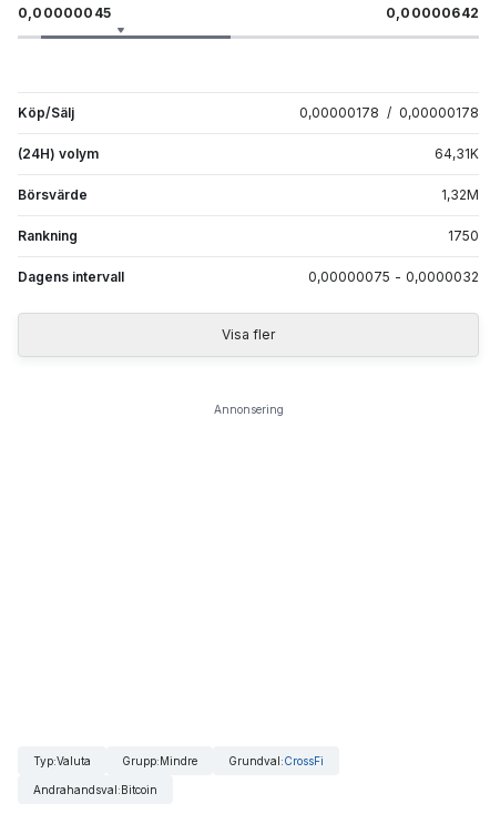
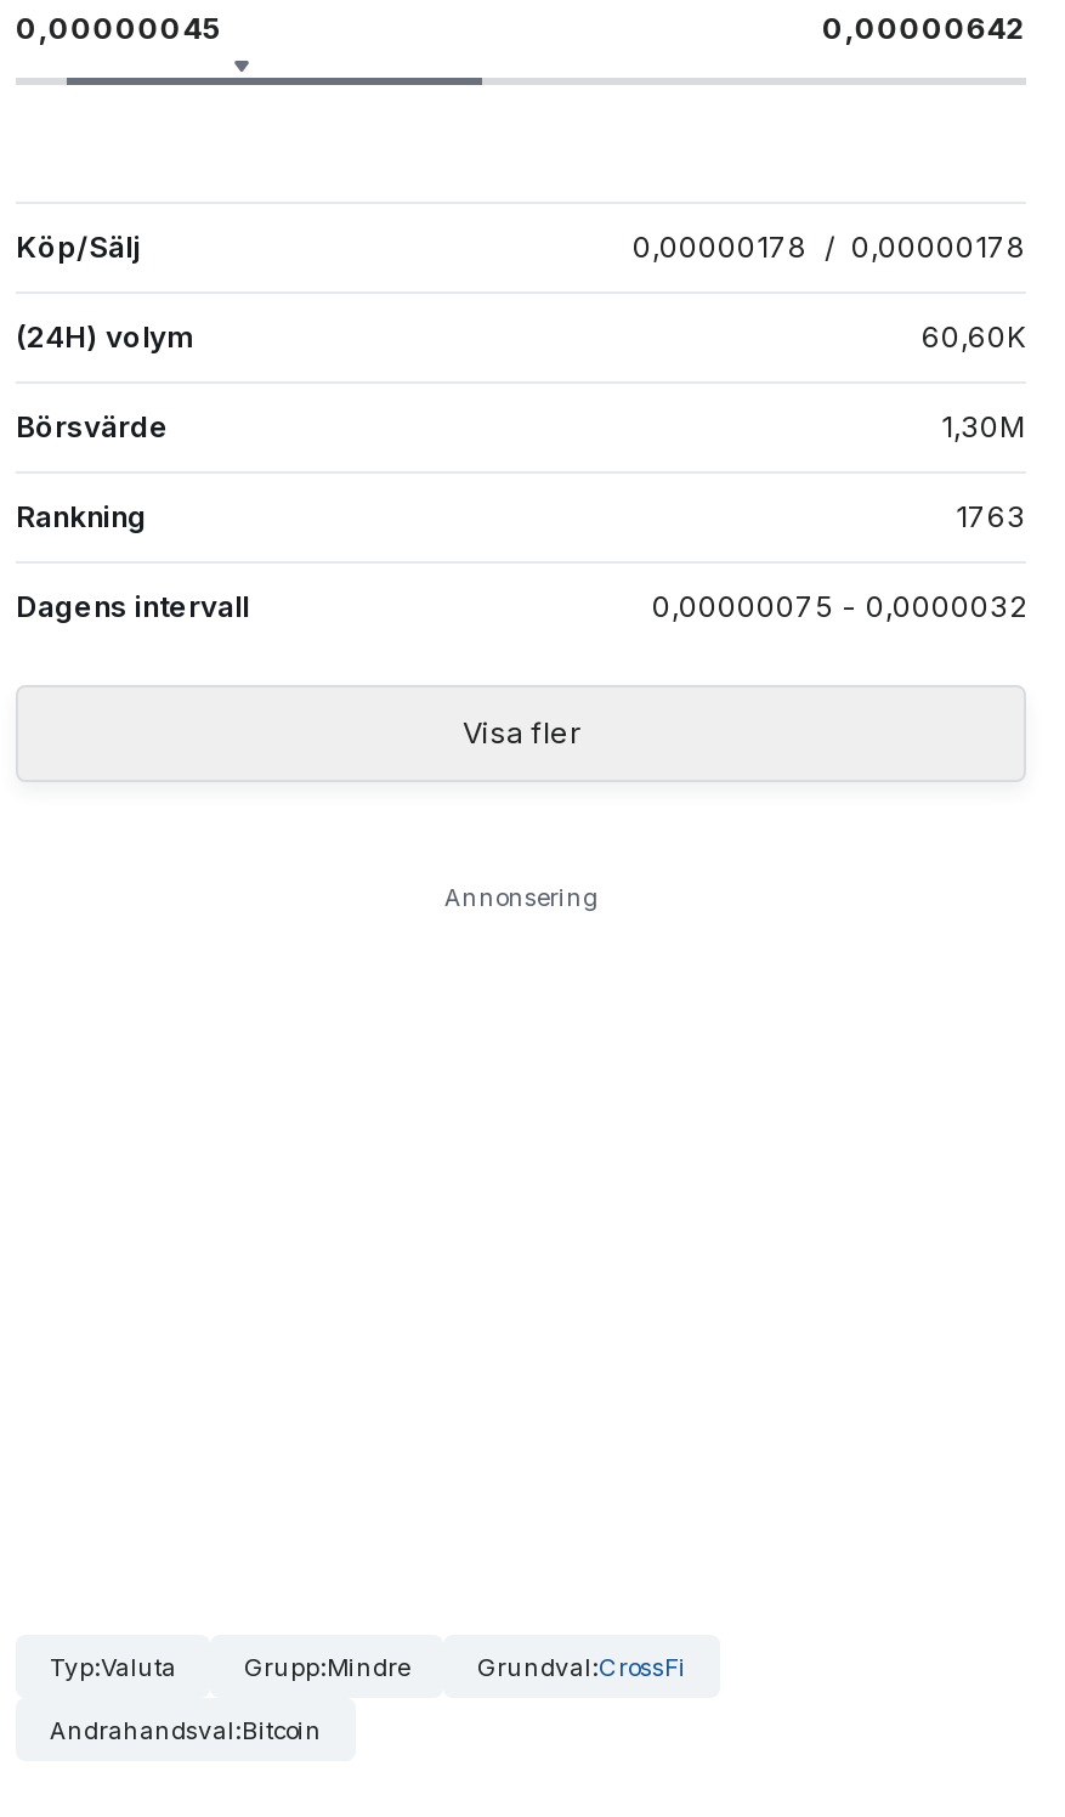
- 64,31K
+ 60,60K

- 1,32M
+ 1,30M

- 1750
+ 1763
